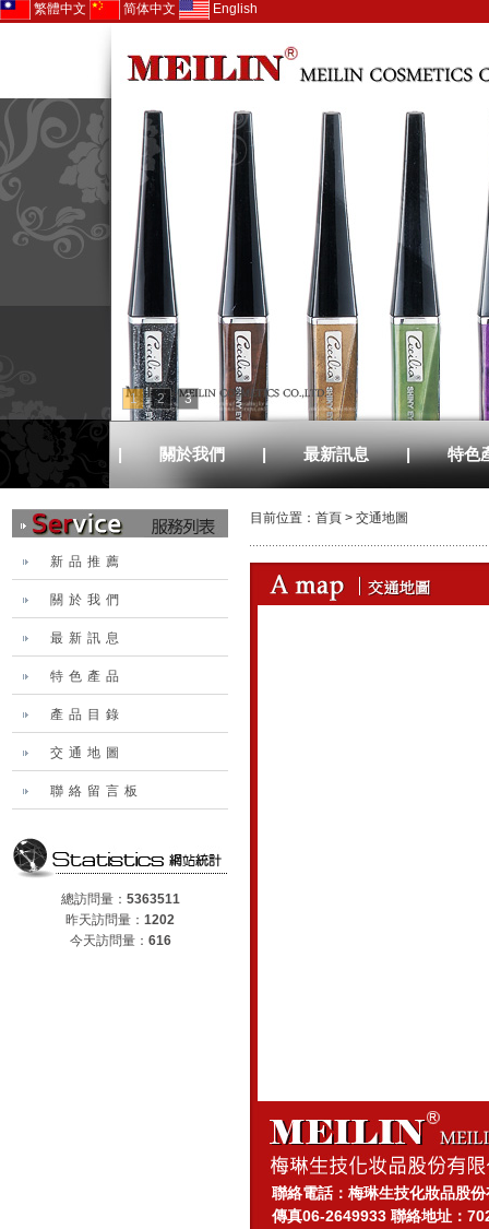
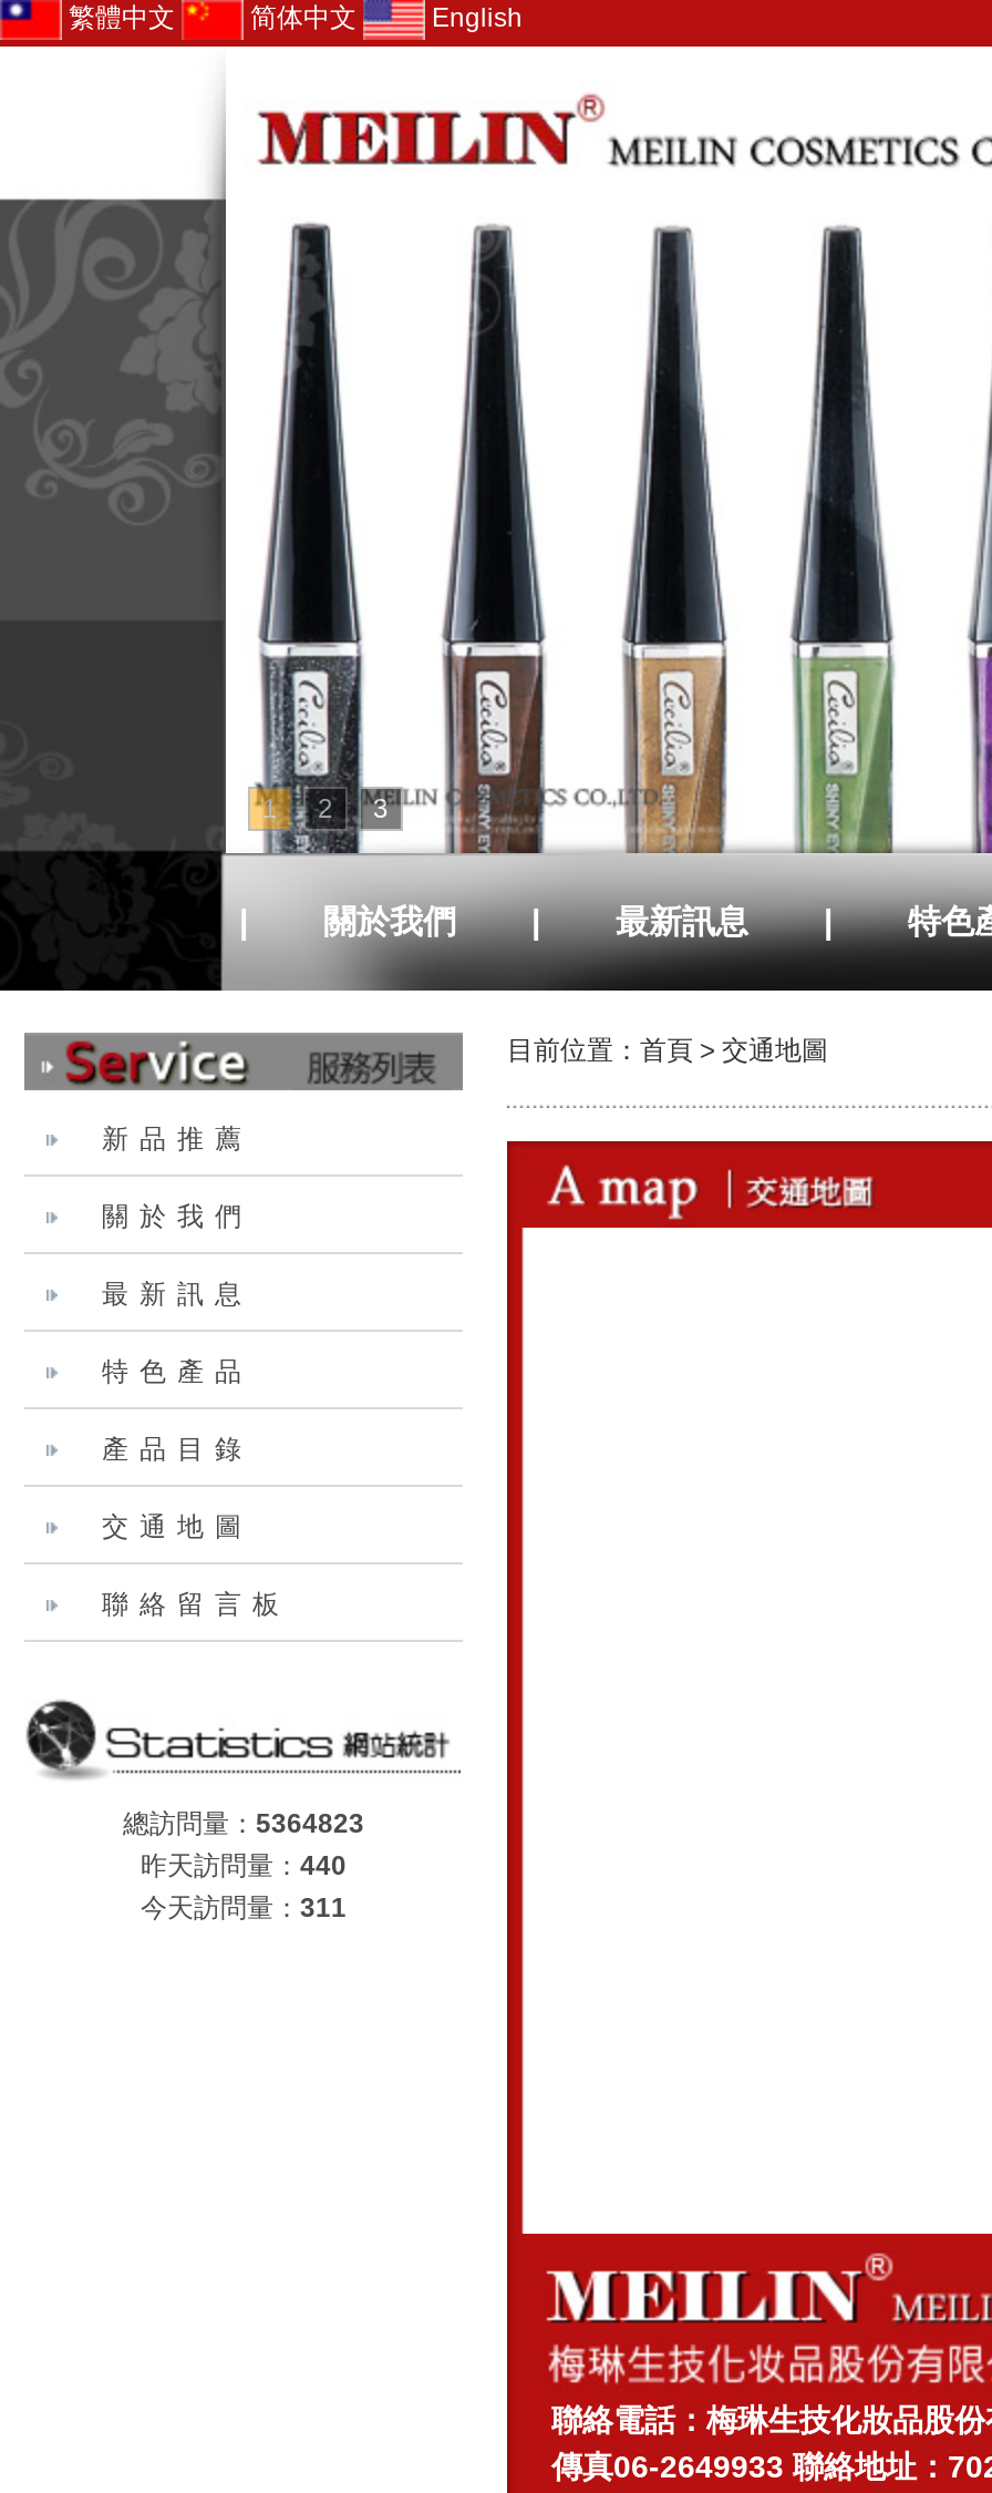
- 總訪問量：5363511
+ 總訪問量：5364823

- 昨天訪問量：1202
+ 昨天訪問量：440

- 今天訪問量：616
+ 今天訪問量：311
